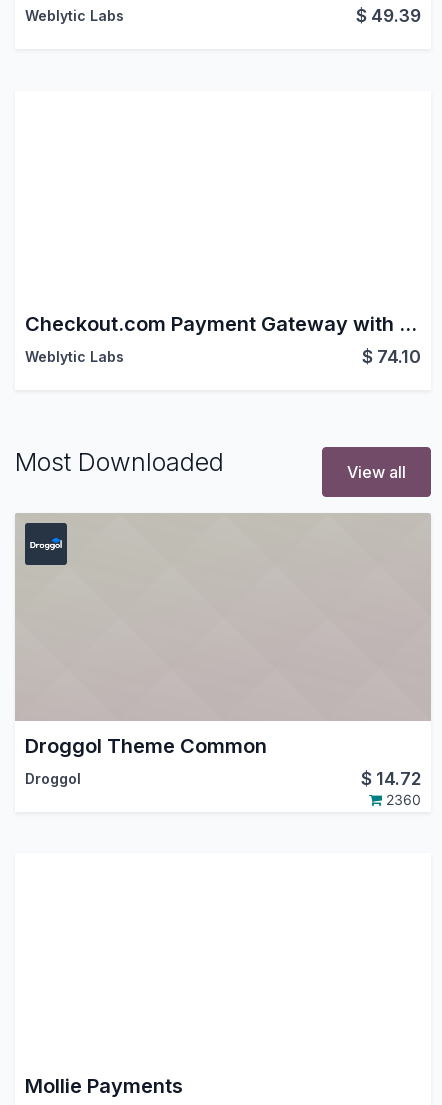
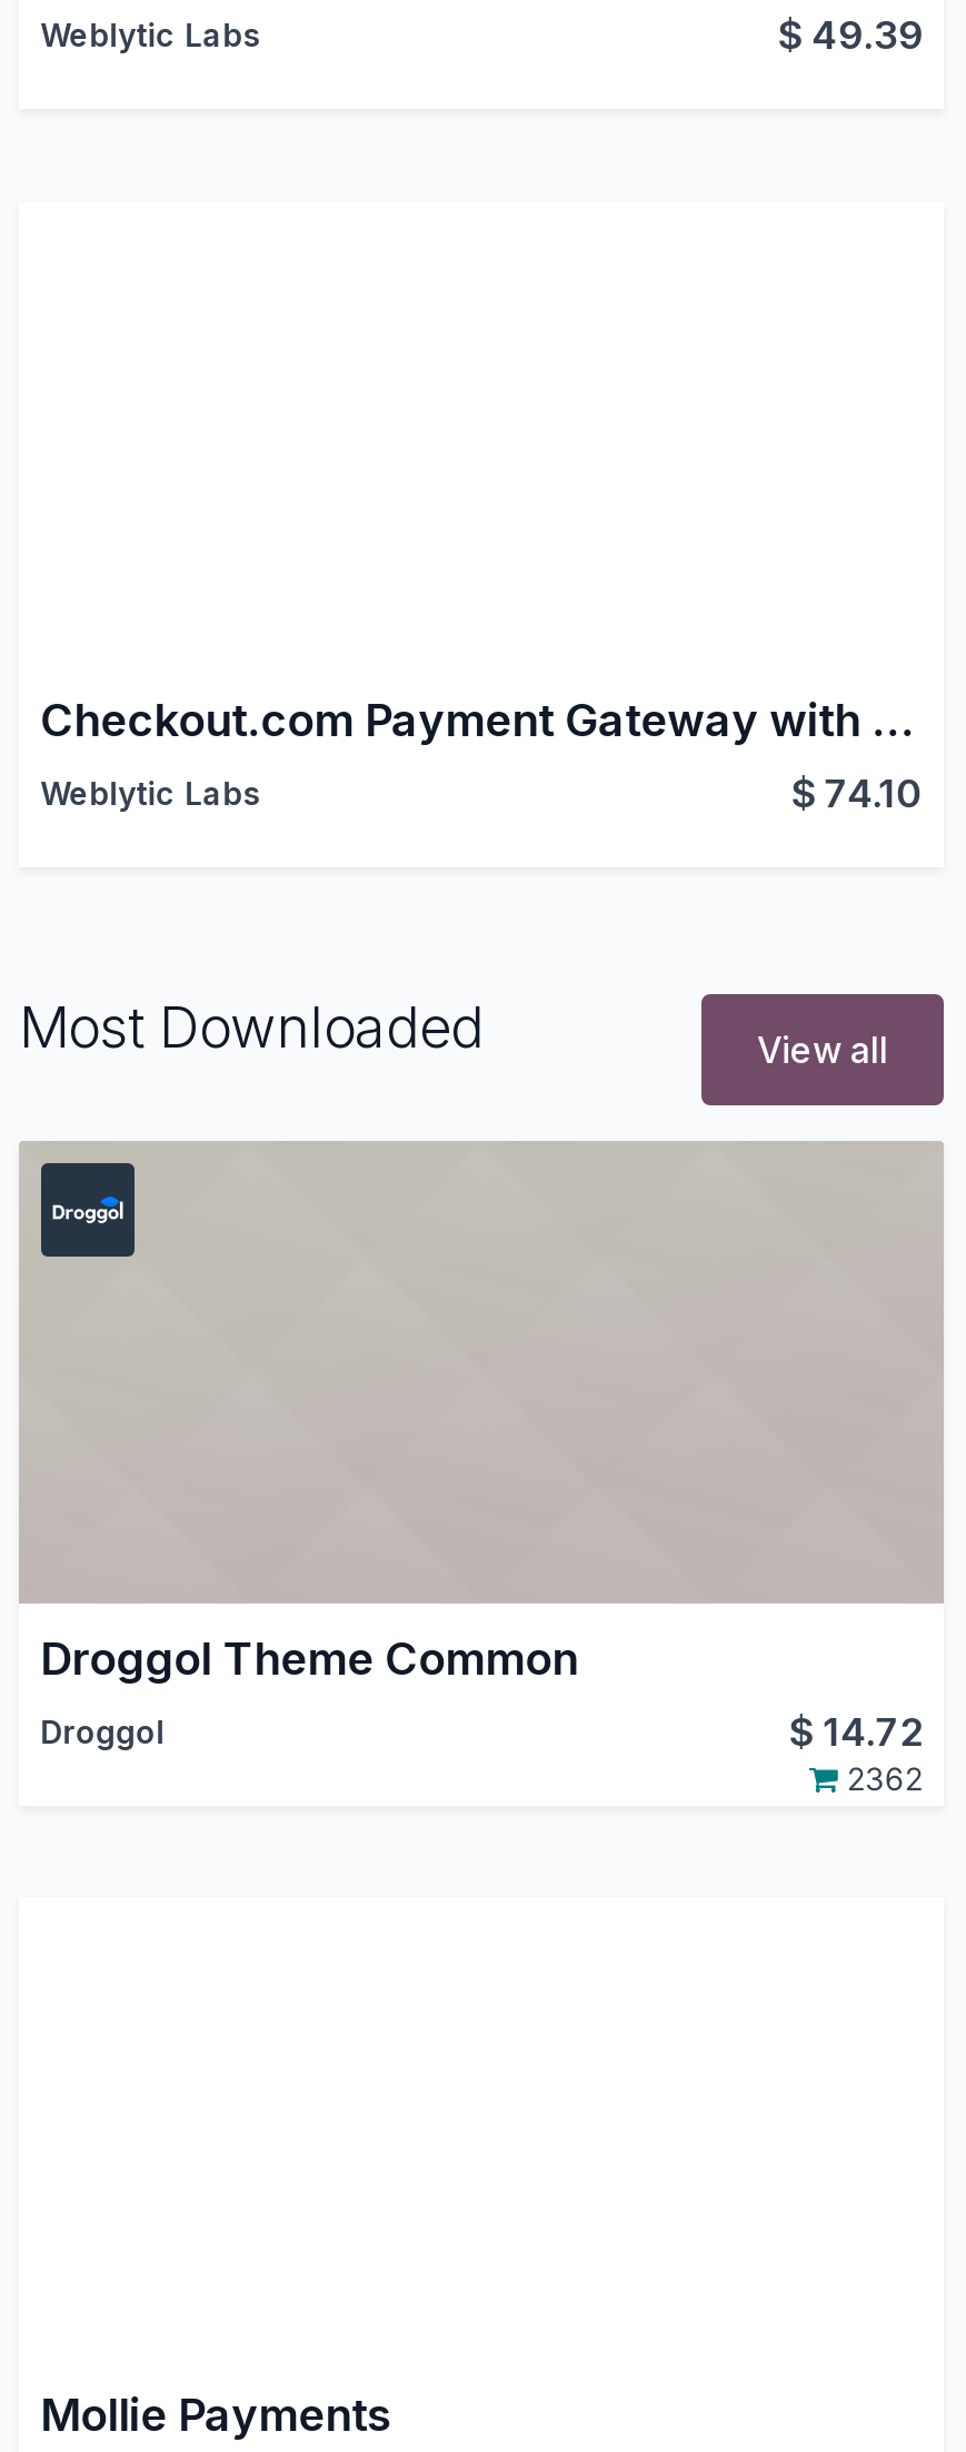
- 2360
+ 2362
